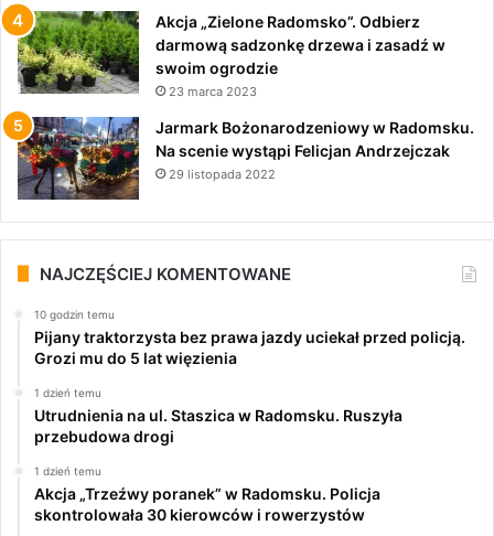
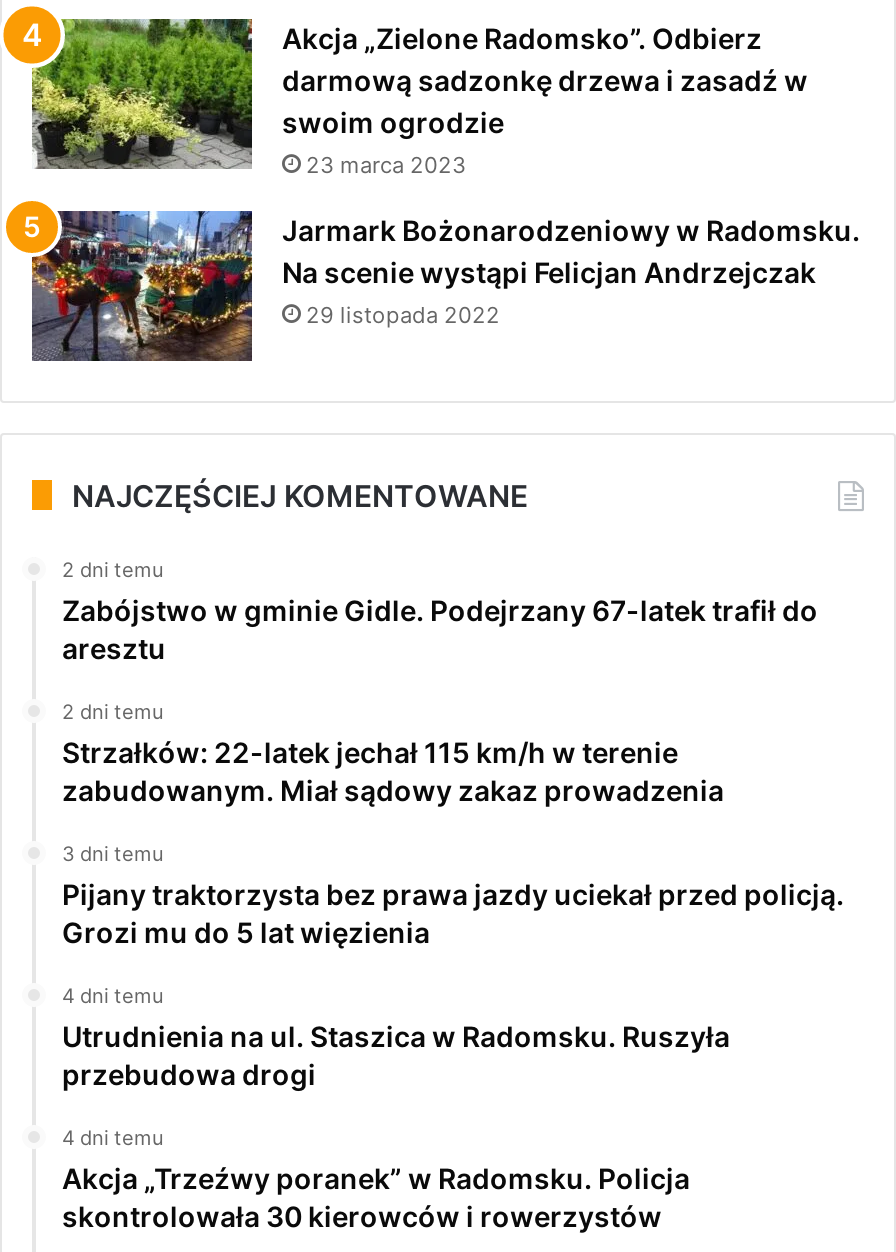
- 10 godzin temu
+ 2 dni temu
+ Zabójstwo w gminie Gidle. Podejrzany 67-latek trafił do
+ aresztu
+ 2 dni temu
+ Strzałków: 22-latek jechał 115 km/h w terenie
+ zabudowanym. Miał sądowy zakaz prowadzenia
+ 3 dni temu

- 1 dzień temu
+ 4 dni temu

- 1 dzień temu
+ 4 dni temu
